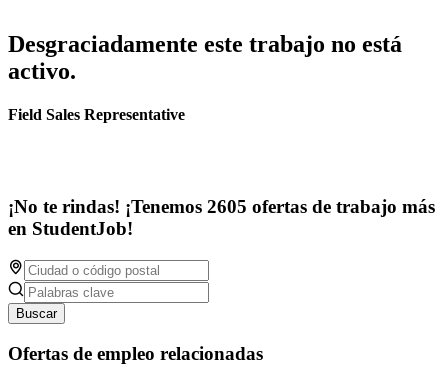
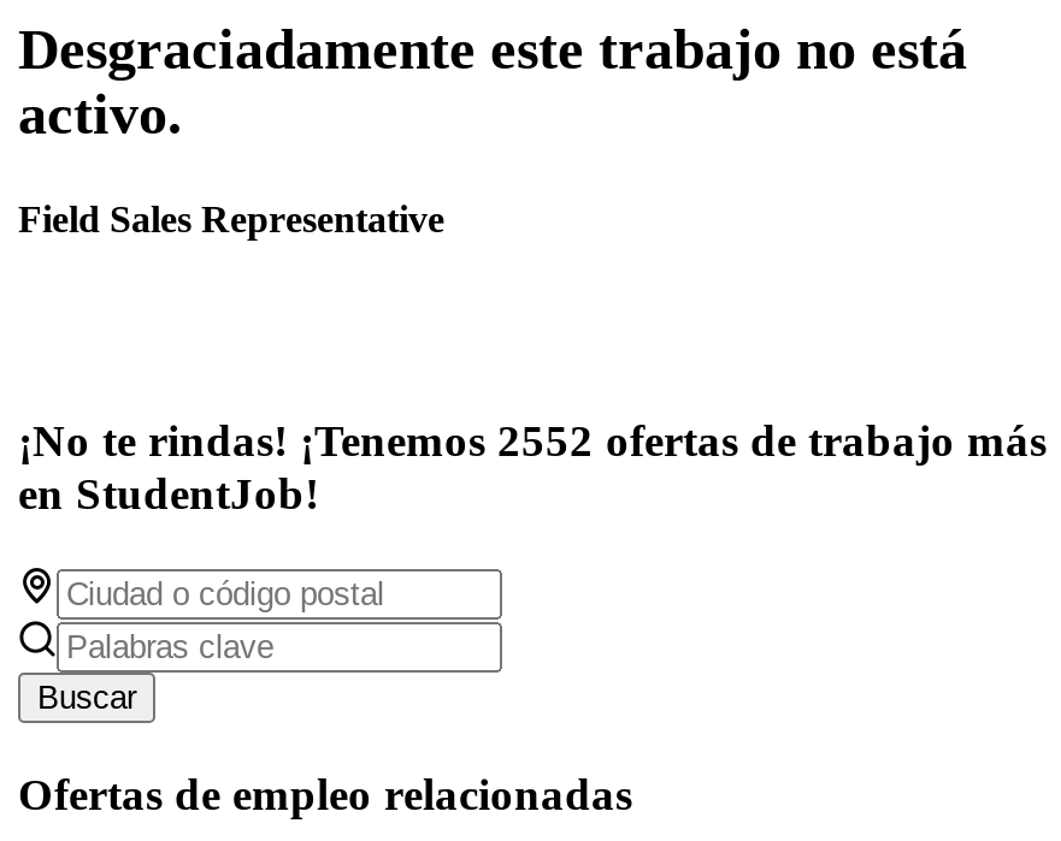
- ¡No te rindas! ¡Tenemos 2605 ofertas de trabajo más
+ ¡No te rindas! ¡Tenemos 2552 ofertas de trabajo más
